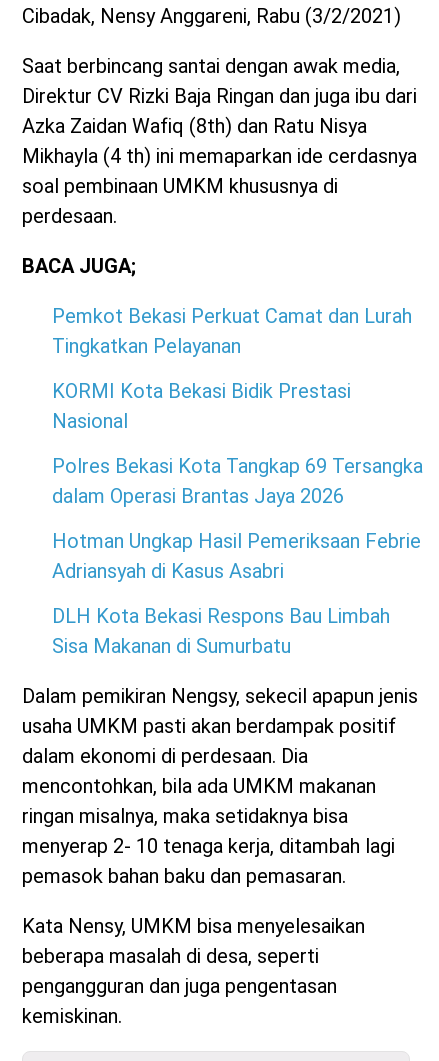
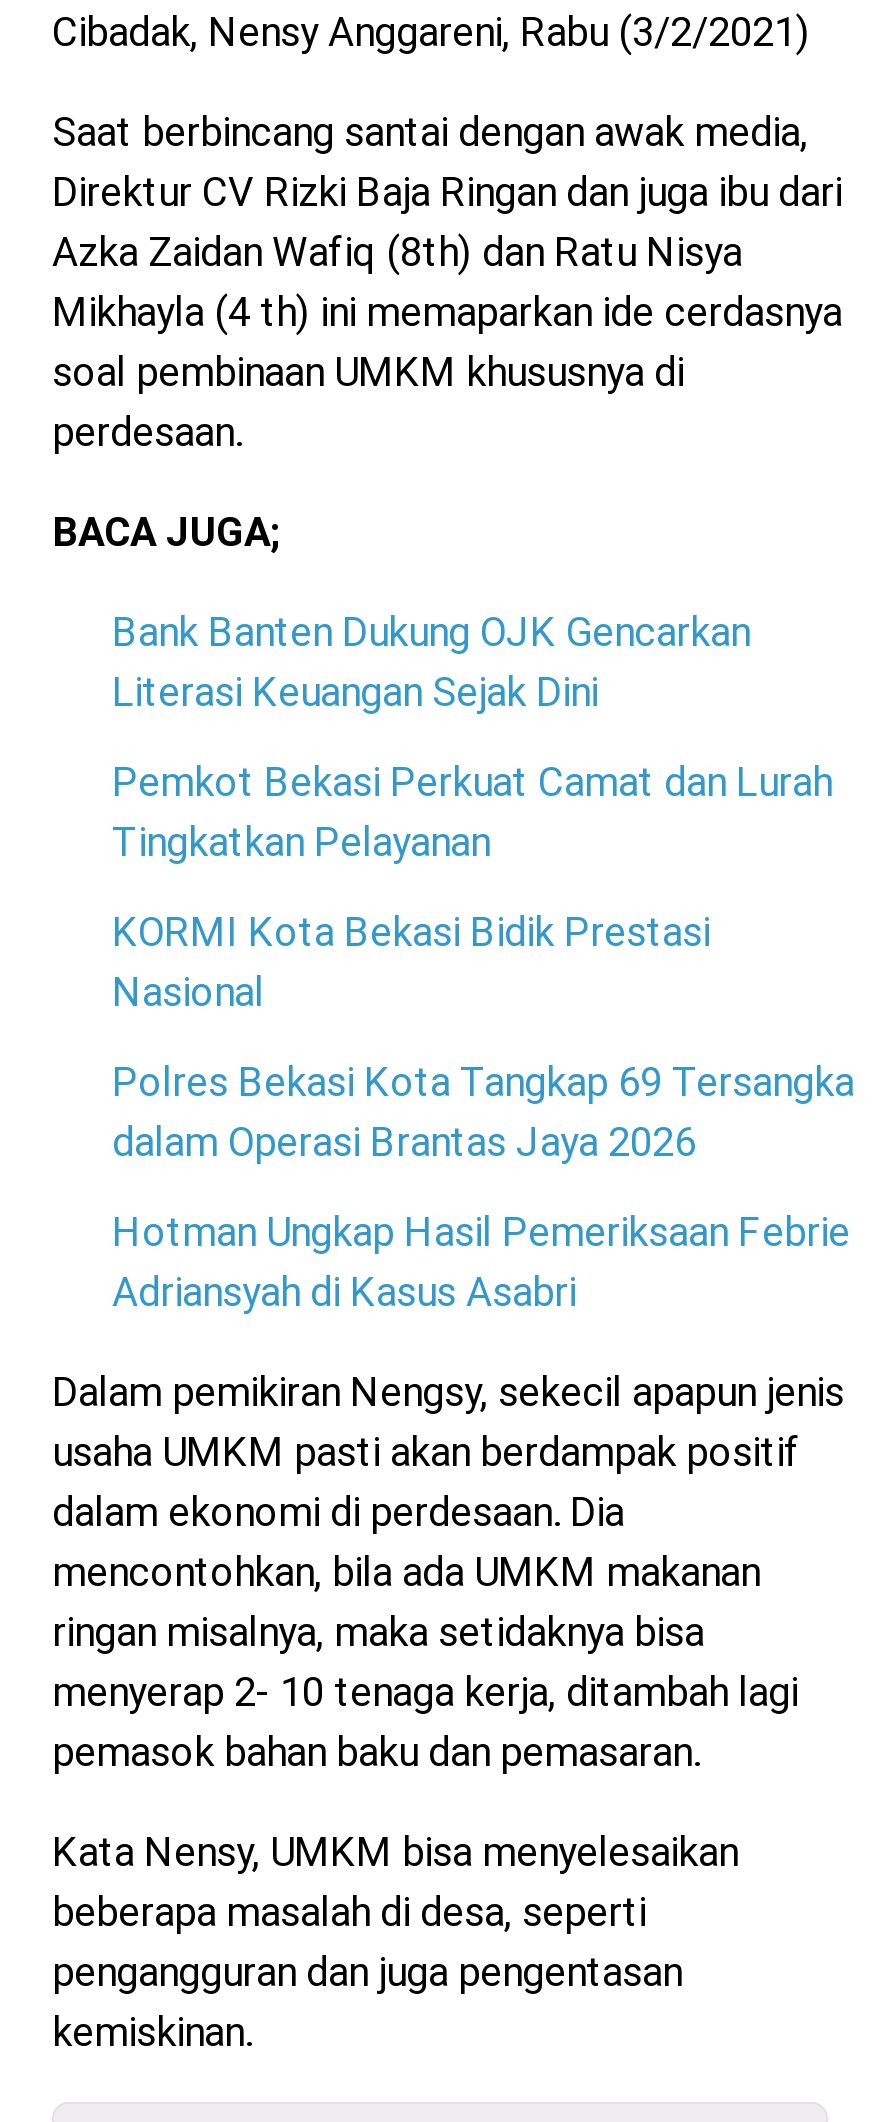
+ Bank Banten Dukung OJK Gencarkan
+ Literasi Keuangan Sejak Dini

moved down: Pemkot Bekasi Perkuat Camat dan Lurah | Tingkatkan Pelayanan | KORMI Kota Bekasi Bidik Prestasi | Nasional | Polres Bekasi Kota Tangkap 69 Tersangka | dalam Operasi Brantas Jaya 2026 | Hotman Ungkap Hasil Pemeriksaan Febrie | Adriansyah di Kasus Asabri

- DLH Kota Bekasi Respons Bau Limbah
- Sisa Makanan di Sumurbatu
